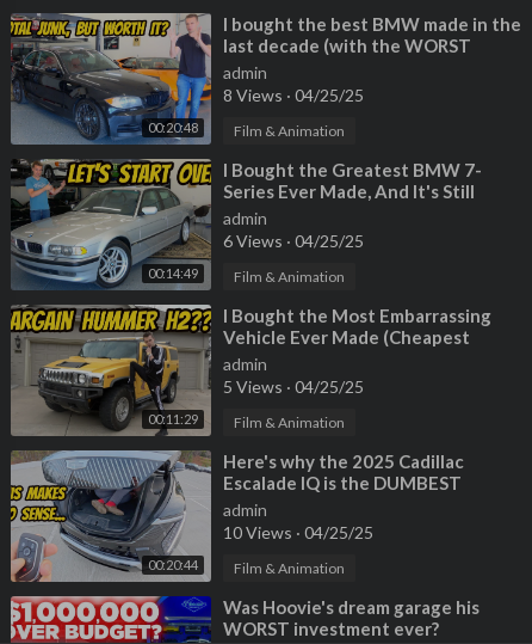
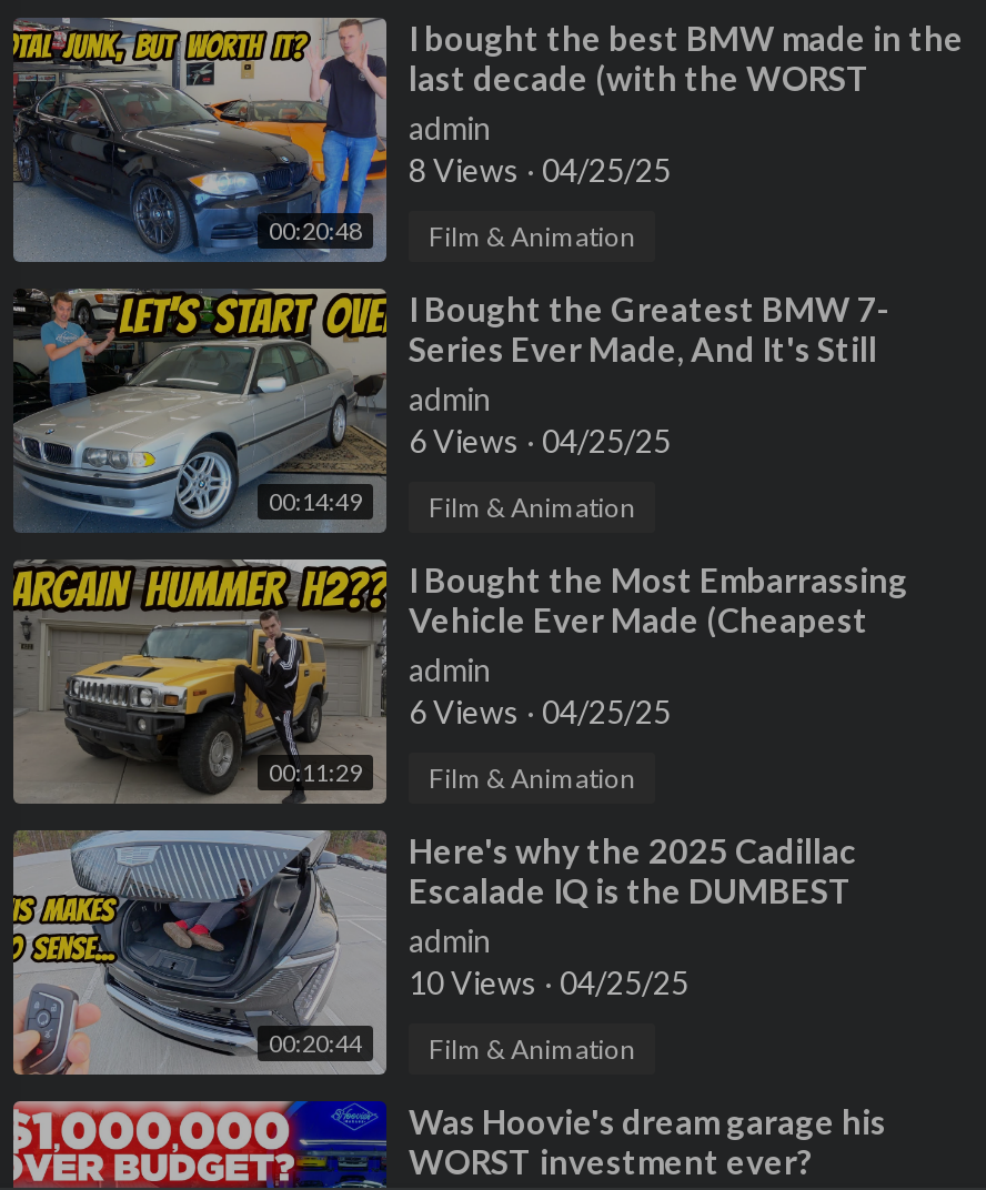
- 5 Views · 04/25/25
+ 6 Views · 04/25/25
